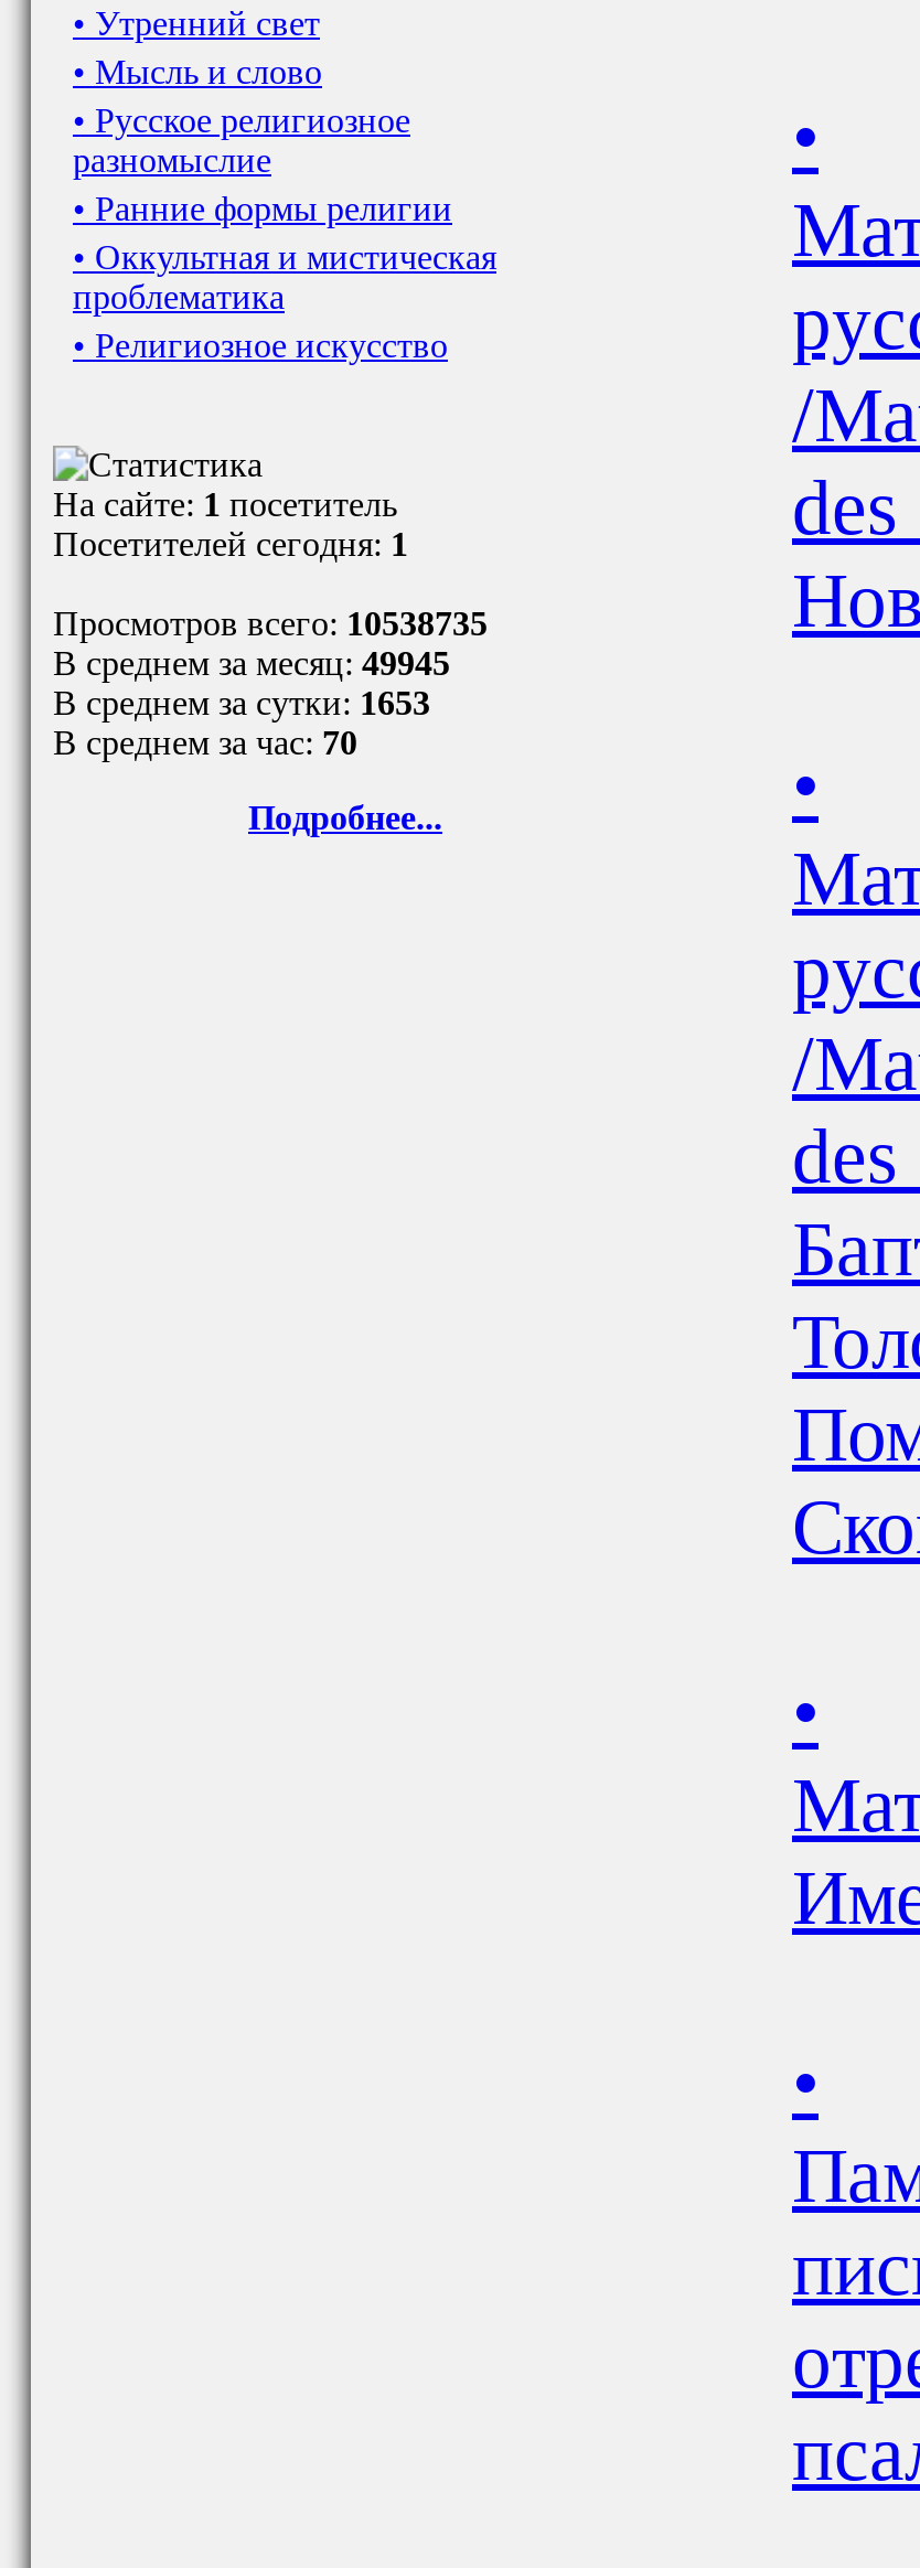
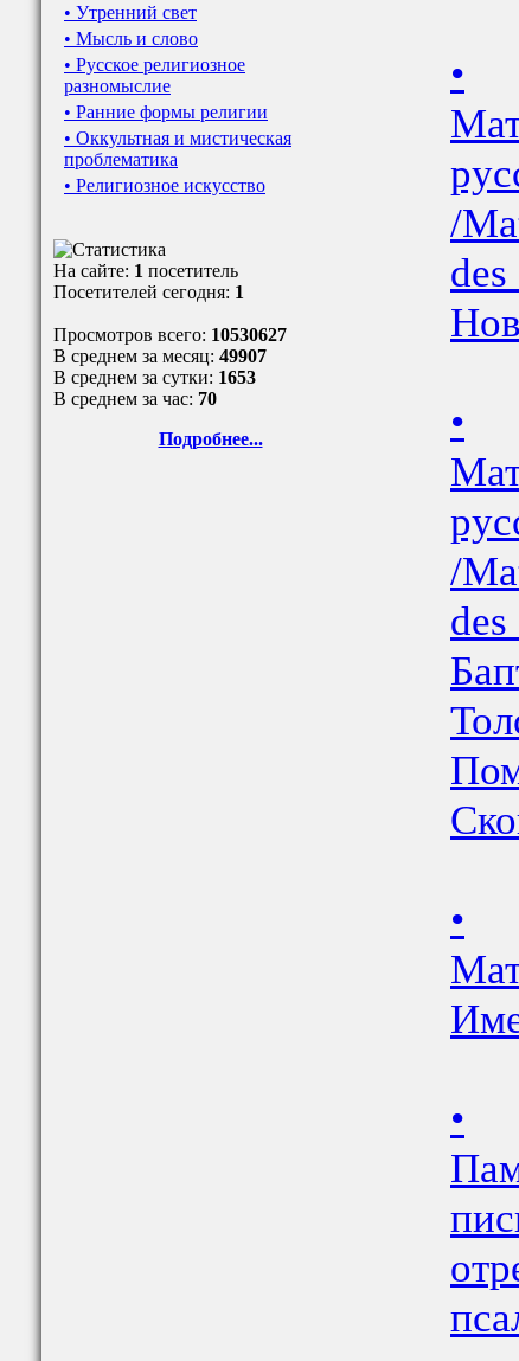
- Просмотров всего: 10538735
+ Просмотров всего: 10530627

- В среднем за месяц: 49945
+ В среднем за месяц: 49907
